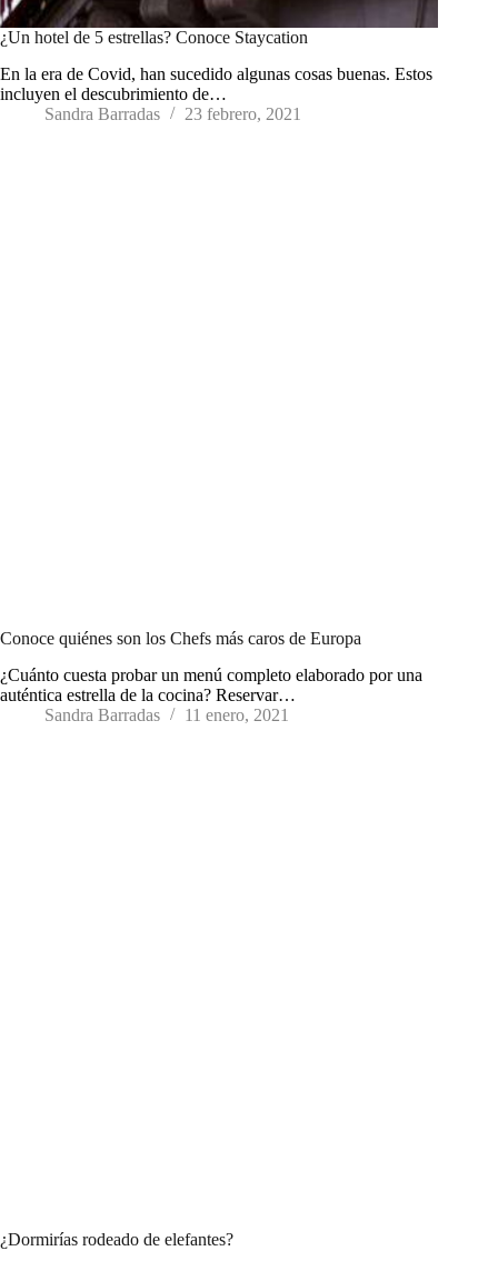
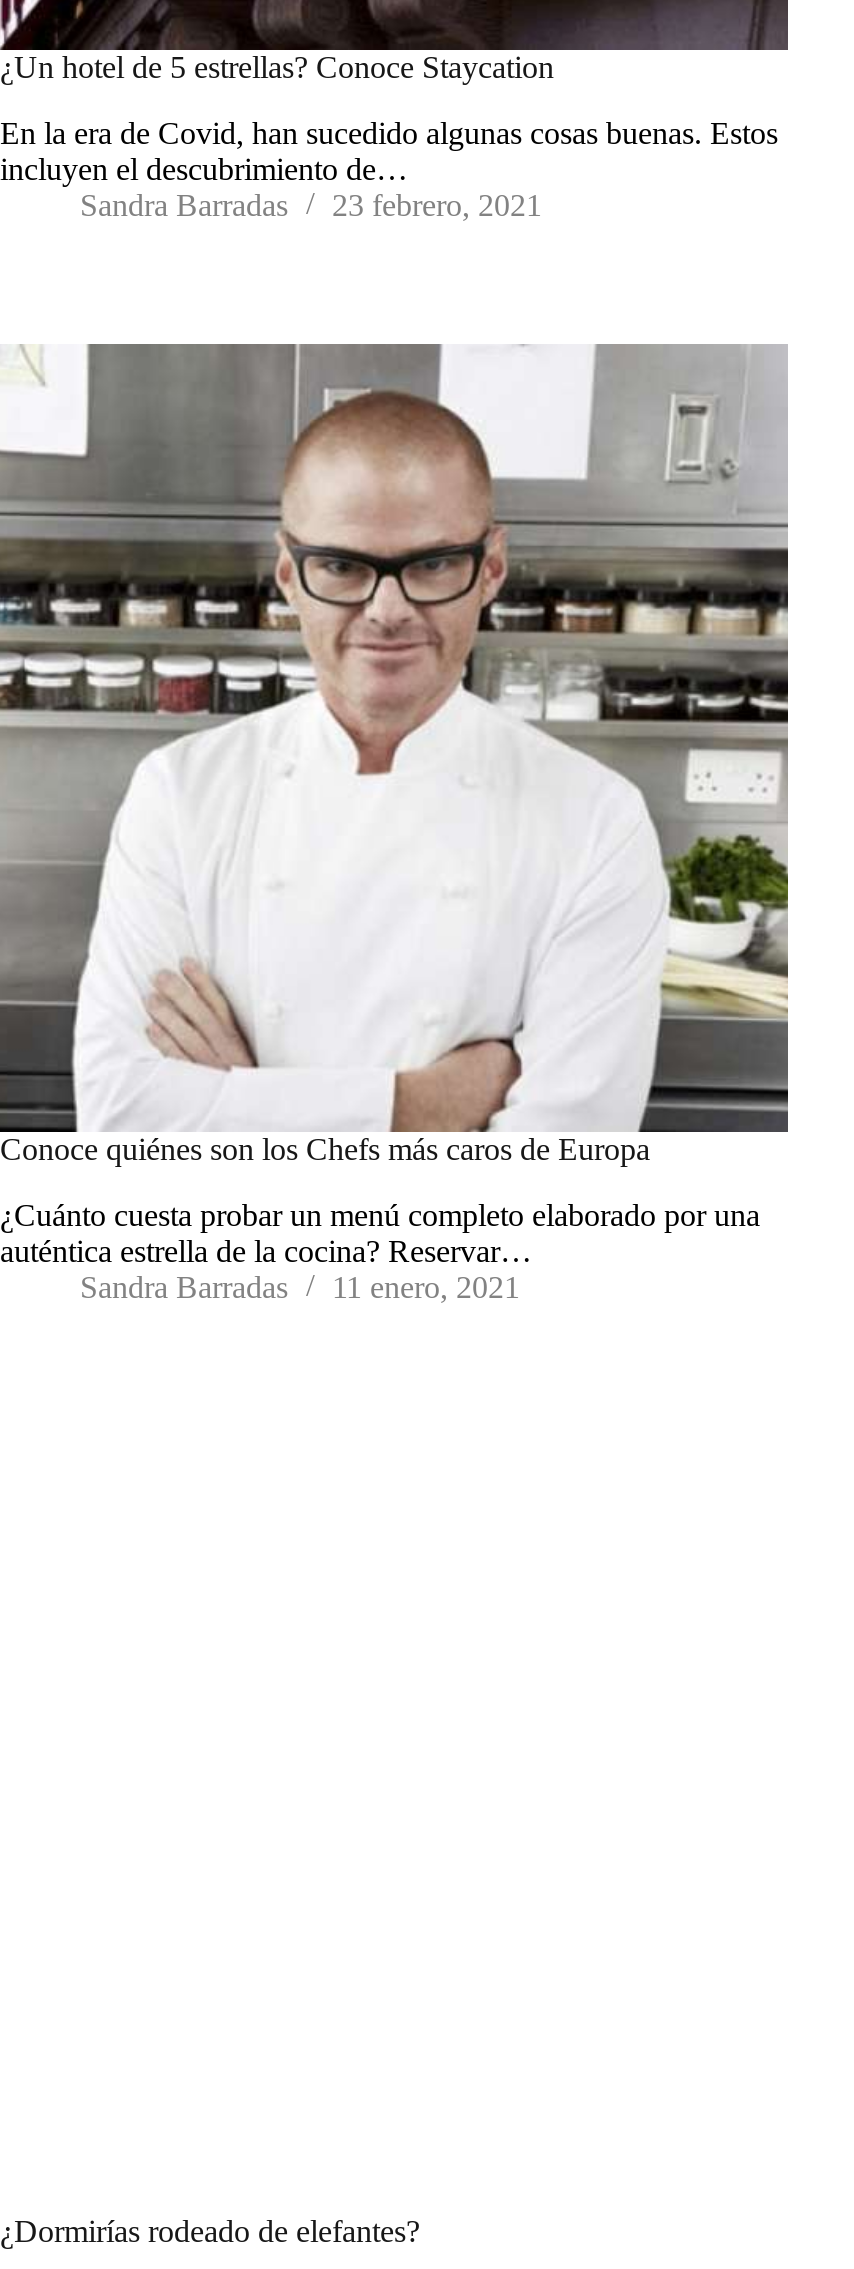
+ [image]
